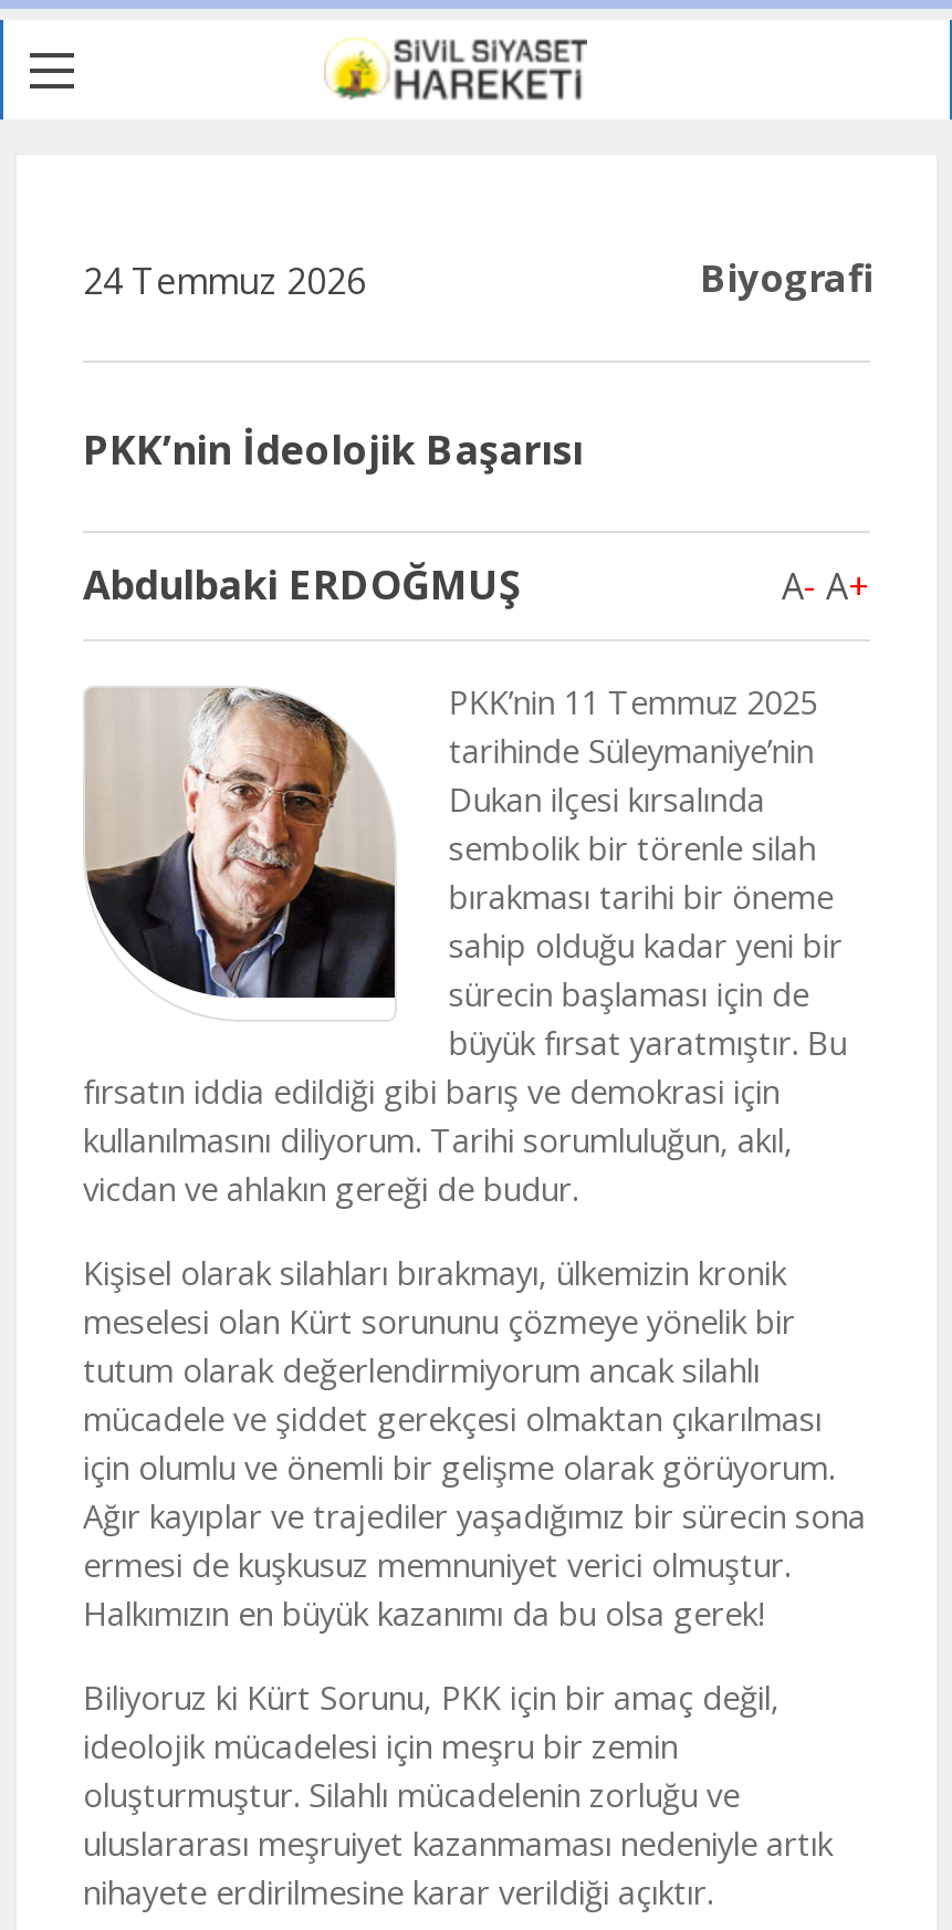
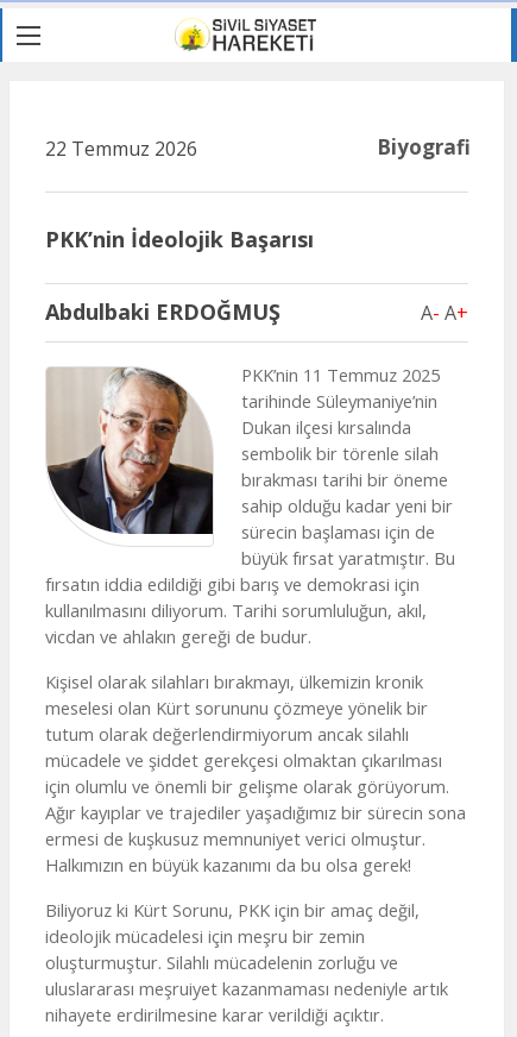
- 24 Temmuz 2026
+ 22 Temmuz 2026
